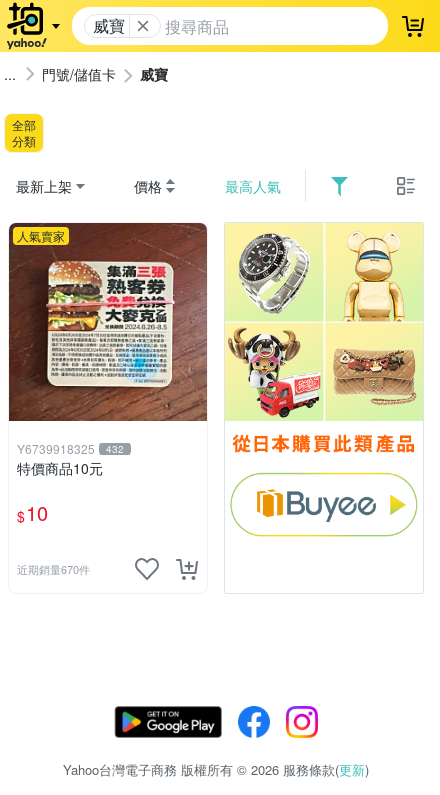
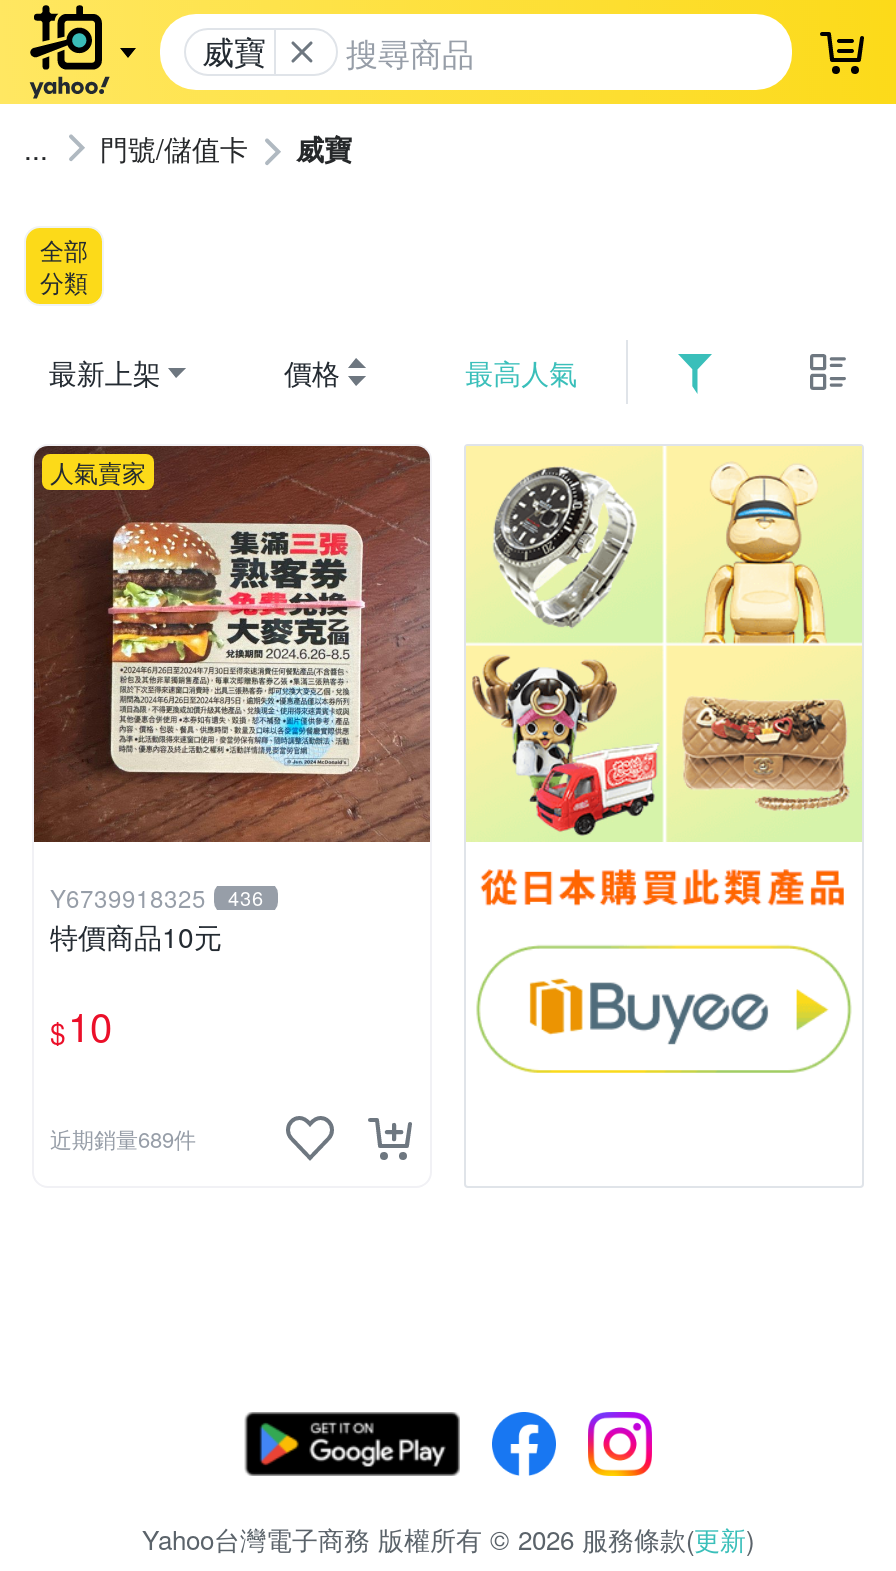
- Y6739918325 432
+ Y6739918325 436

- 近期銷量670件
+ 近期銷量689件
